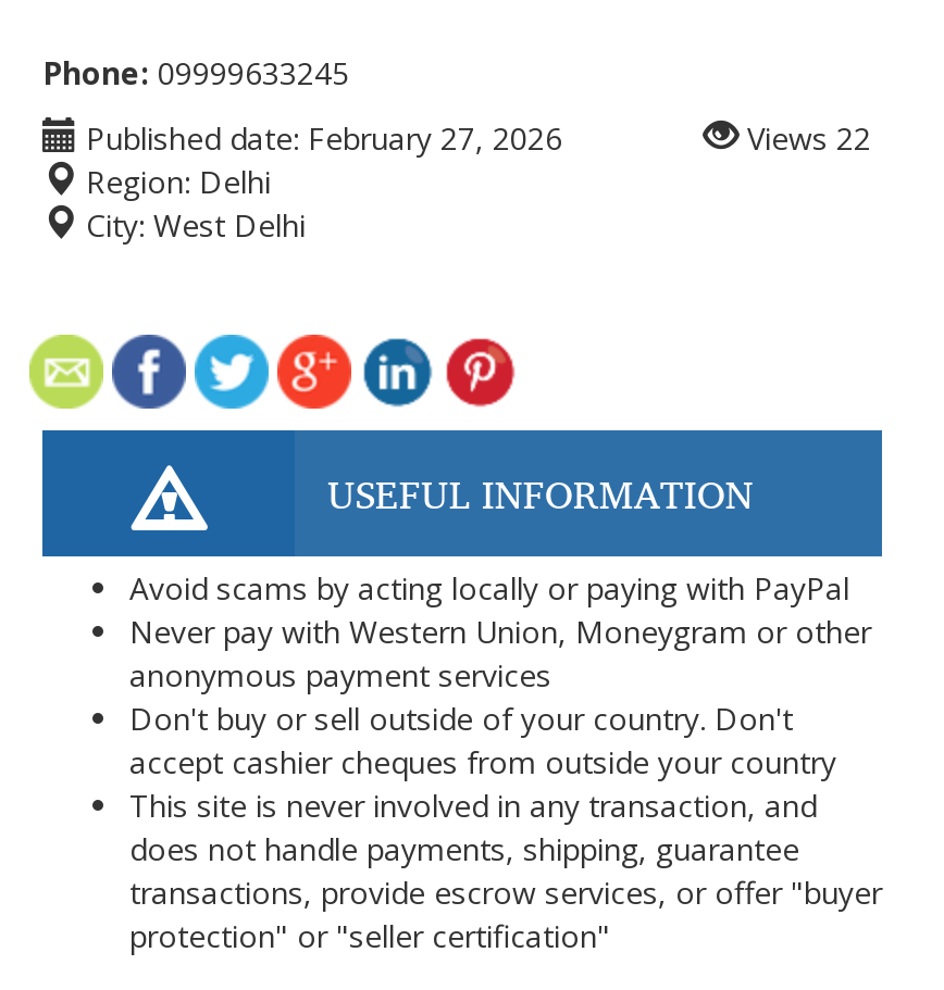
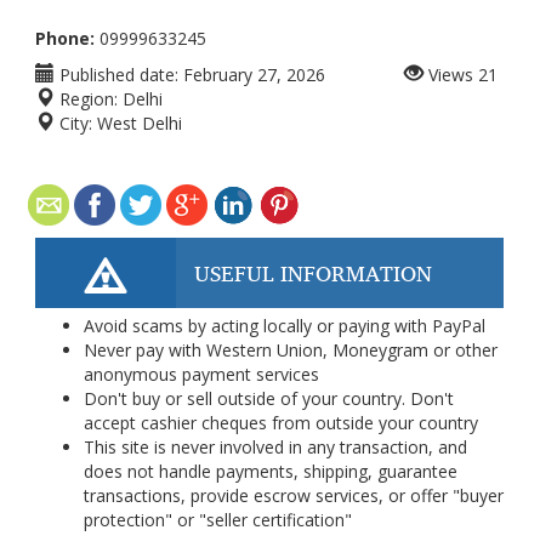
- Views 22
+ Views 21
